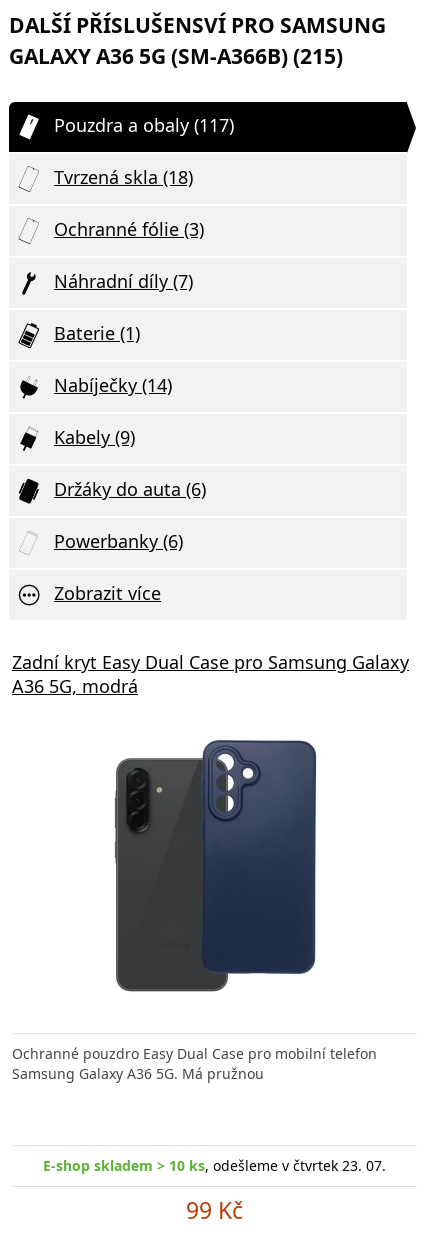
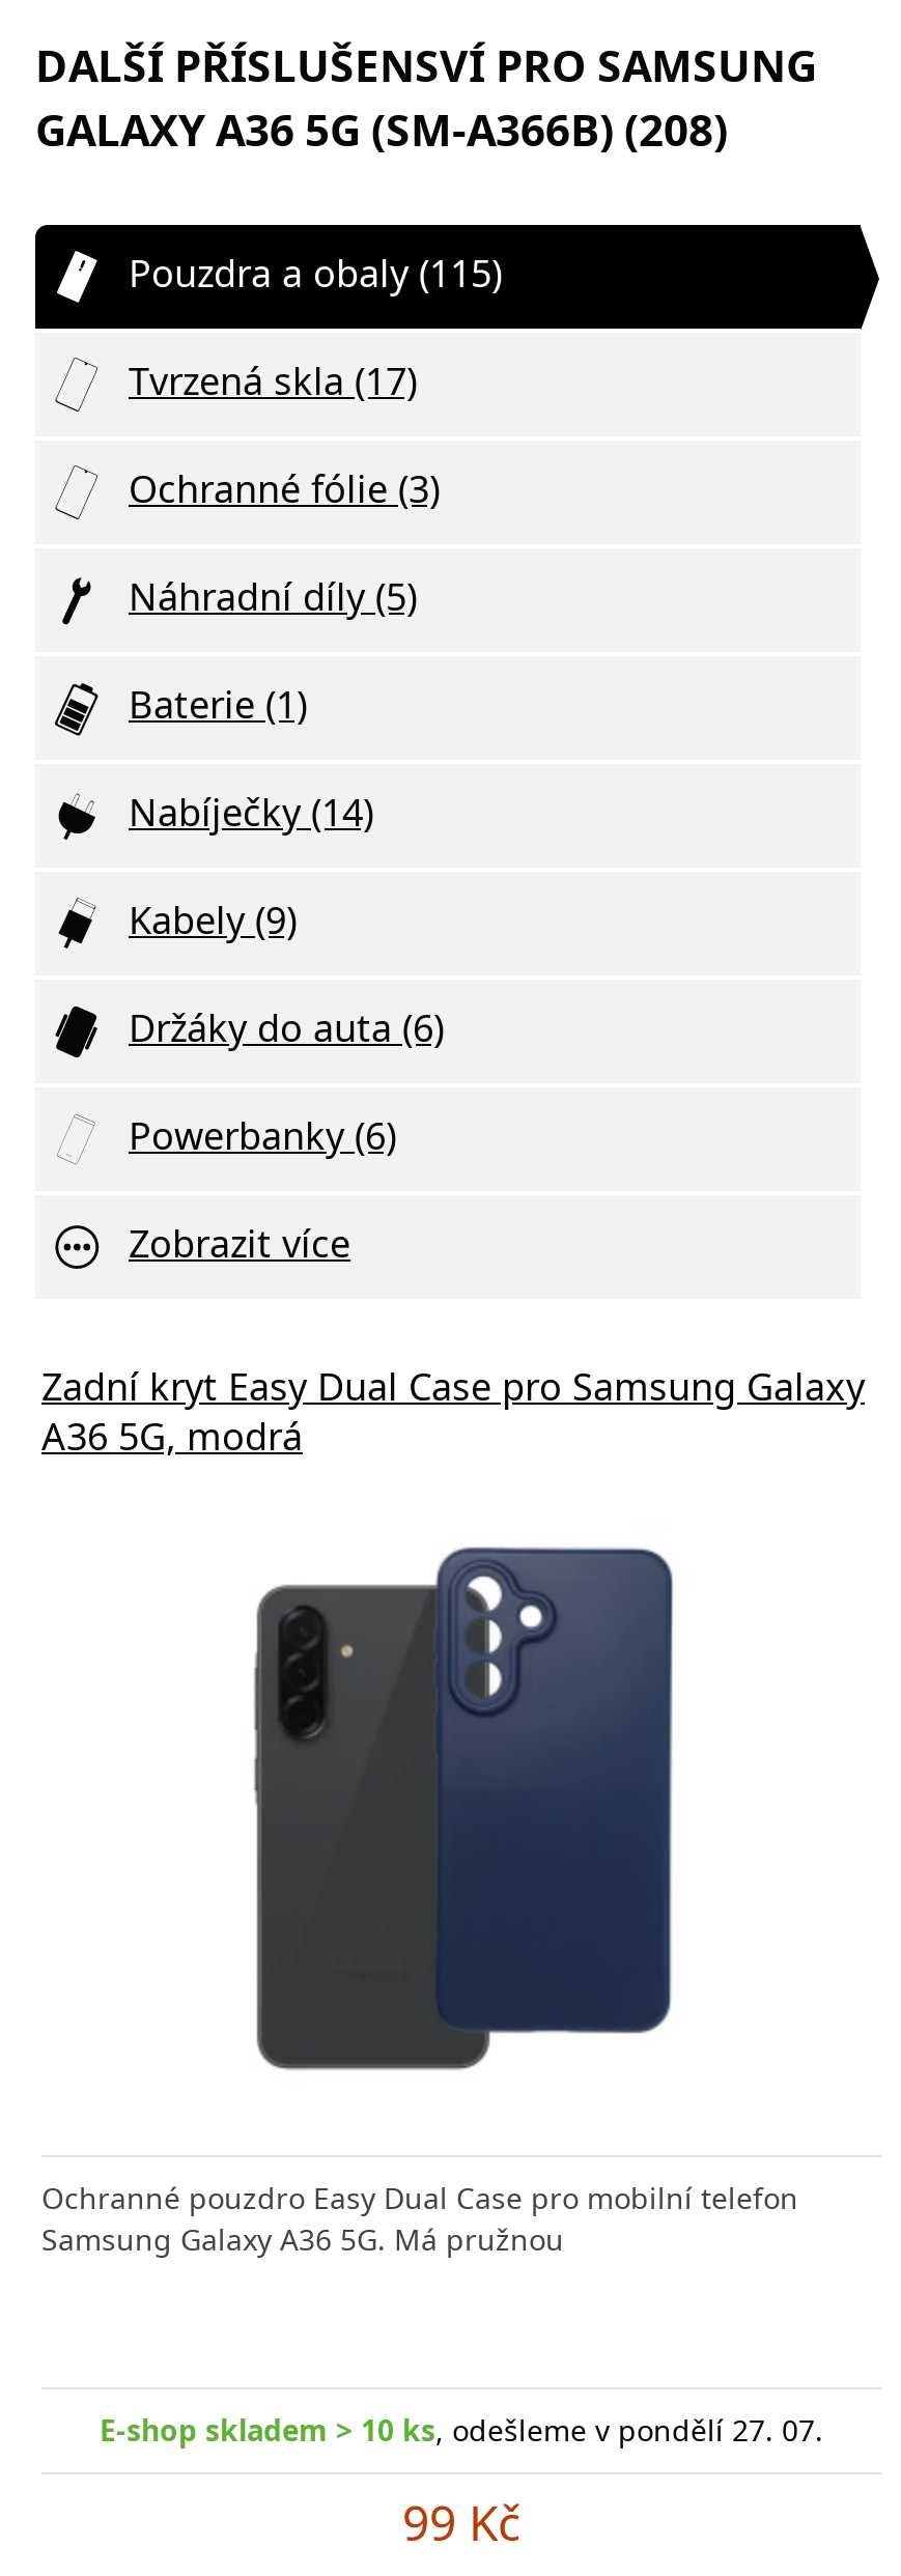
- GALAXY A36 5G (SM-A366B) (215)
+ GALAXY A36 5G (SM-A366B) (208)

- Pouzdra a obaly (117)
+ Pouzdra a obaly (115)

- Tvrzená skla (18)
+ Tvrzená skla (17)

- Náhradní díly (7)
+ Náhradní díly (5)

- E-shop skladem > 10 ks, odešleme v čtvrtek 23. 07.
+ E-shop skladem > 10 ks, odešleme v pondělí 27. 07.
